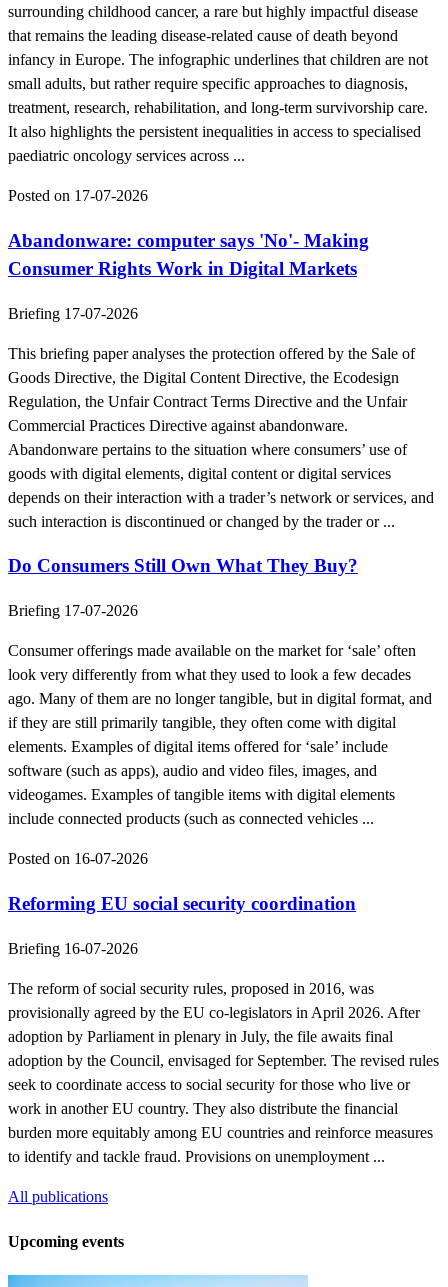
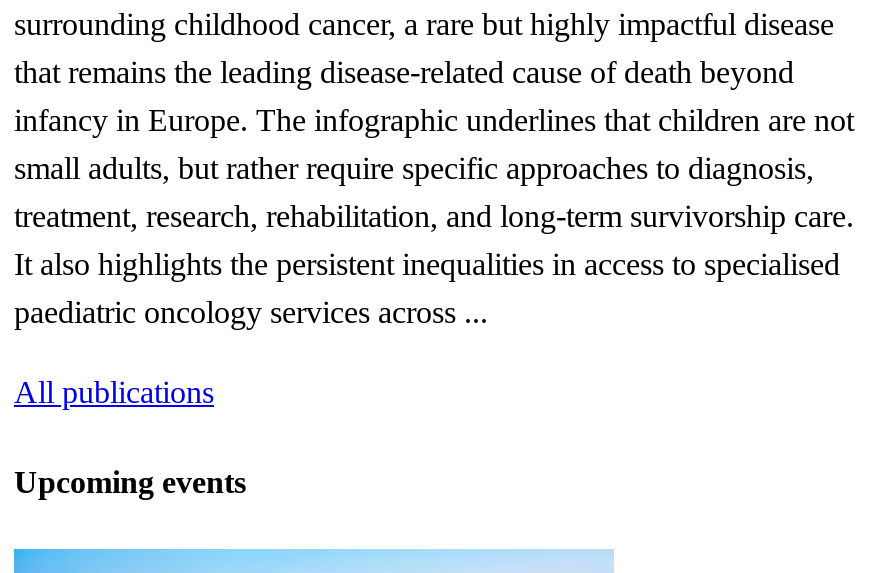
- Posted on 17-07-2026
- Abandonware: computer says 'No'- Making
- Consumer Rights Work in Digital Markets
- Briefing 17-07-2026
- This briefing paper analyses the protection offered by the Sale of
- Goods Directive, the Digital Content Directive, the Ecodesign
- Regulation, the Unfair Contract Terms Directive and the Unfair
- Commercial Practices Directive against abandonware.
- Abandonware pertains to the situation where consumers’ use of
- goods with digital elements, digital content or digital services
- depends on their interaction with a trader’s network or services, and
- such interaction is discontinued or changed by the trader or ...
- Do Consumers Still Own What They Buy?
- Briefing 17-07-2026
- Consumer offerings made available on the market for ‘sale’ often
- look very differently from what they used to look a few decades
- ago. Many of them are no longer tangible, but in digital format, and
- if they are still primarily tangible, they often come with digital
- elements. Examples of digital items offered for ‘sale’ include
- software (such as apps), audio and video files, images, and
- videogames. Examples of tangible items with digital elements
- include connected products (such as connected vehicles ...
- Posted on 16-07-2026
- Reforming EU social security coordination
- Briefing 16-07-2026
- The reform of social security rules, proposed in 2016, was
- provisionally agreed by the EU co-legislators in April 2026. After
- adoption by Parliament in plenary in July, the file awaits final
- adoption by the Council, envisaged for September. The revised rules
- seek to coordinate access to social security for those who live or
- work in another EU country. They also distribute the financial
- burden more equitably among EU countries and reinforce measures
- to identify and tackle fraud. Provisions on unemployment ...
